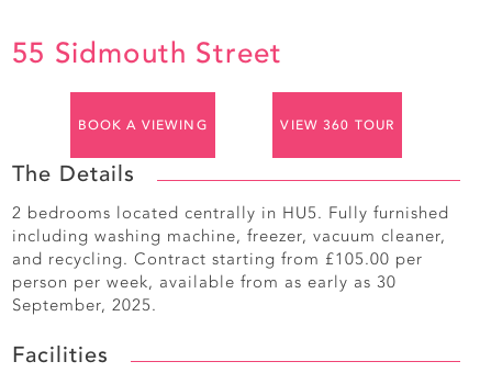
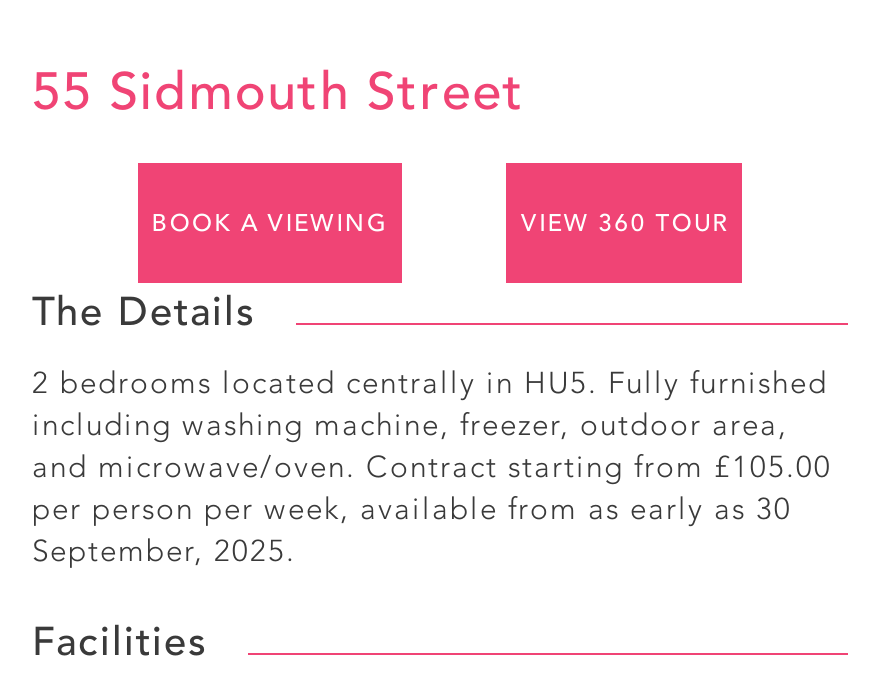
- including washing machine, freezer, vacuum cleaner,
- and recycling. Contract starting from £105.00 per
- person per week, available from as early as 30
+ including washing machine, freezer, outdoor area,
+ and microwave/oven. Contract starting from £105.00
+ per person per week, available from as early as 30
